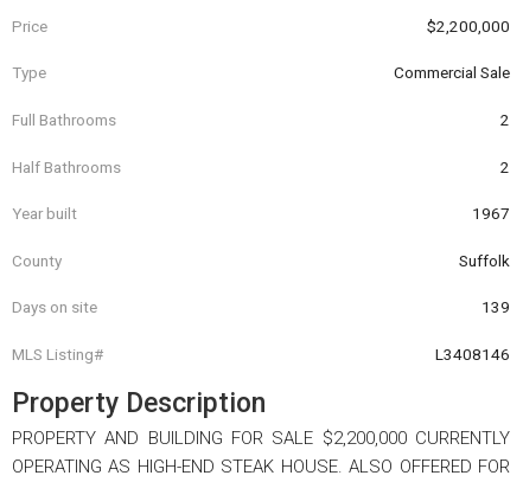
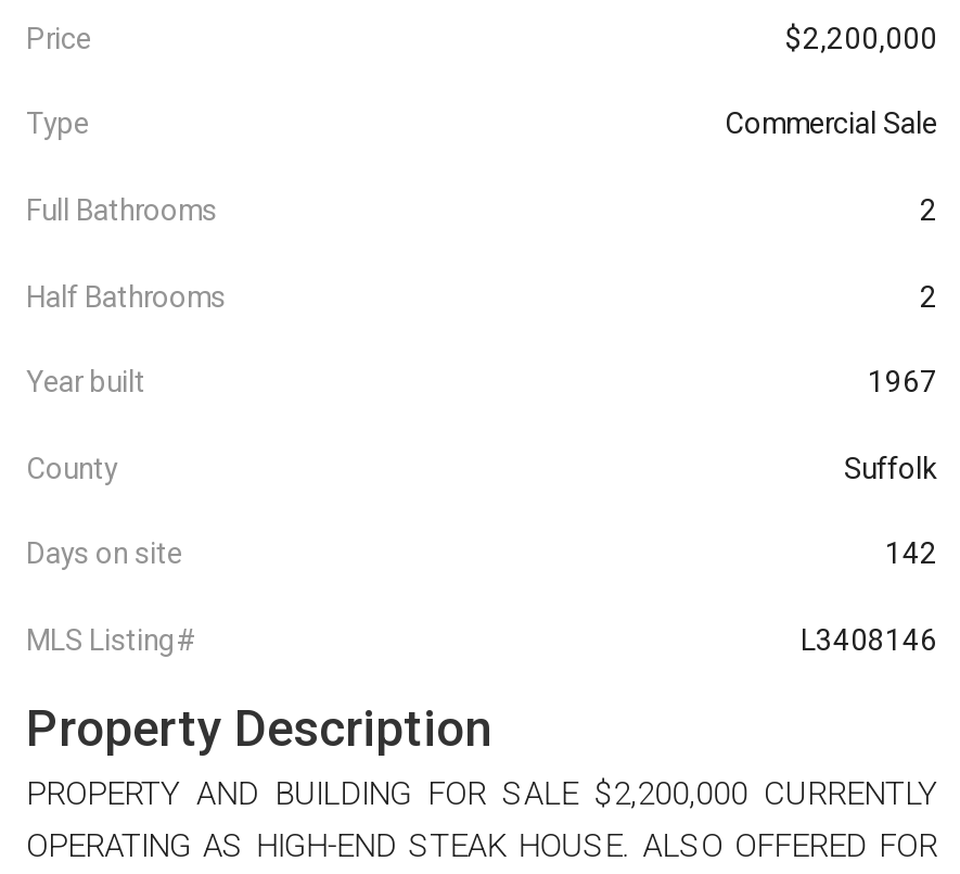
- 139
+ 142
